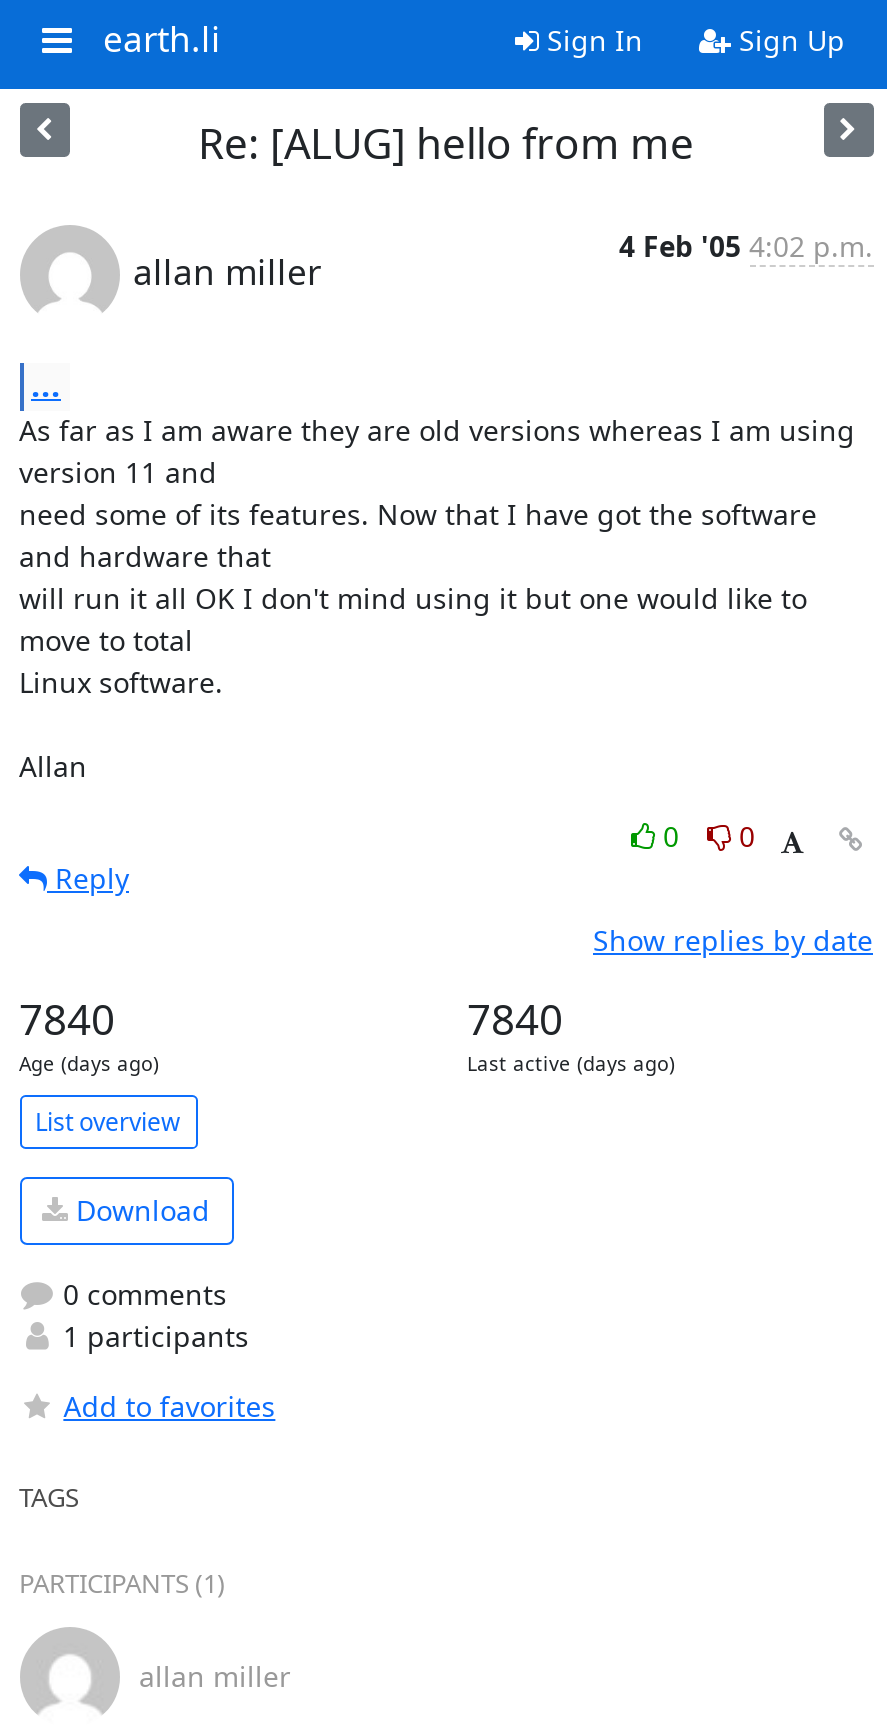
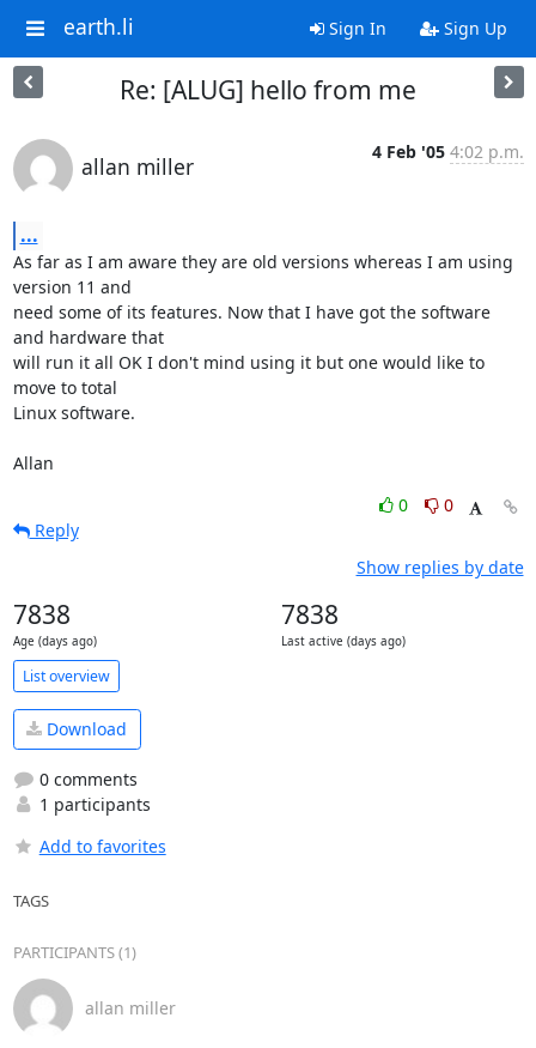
- 7840
+ 7838

- 7840
+ 7838
